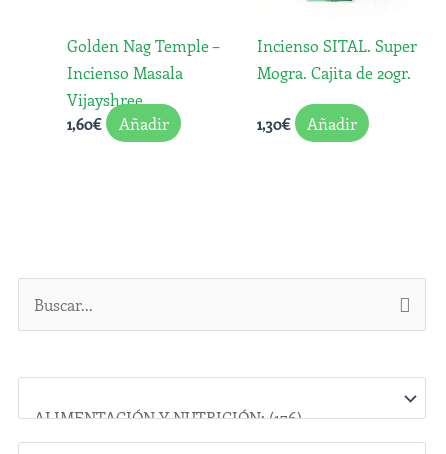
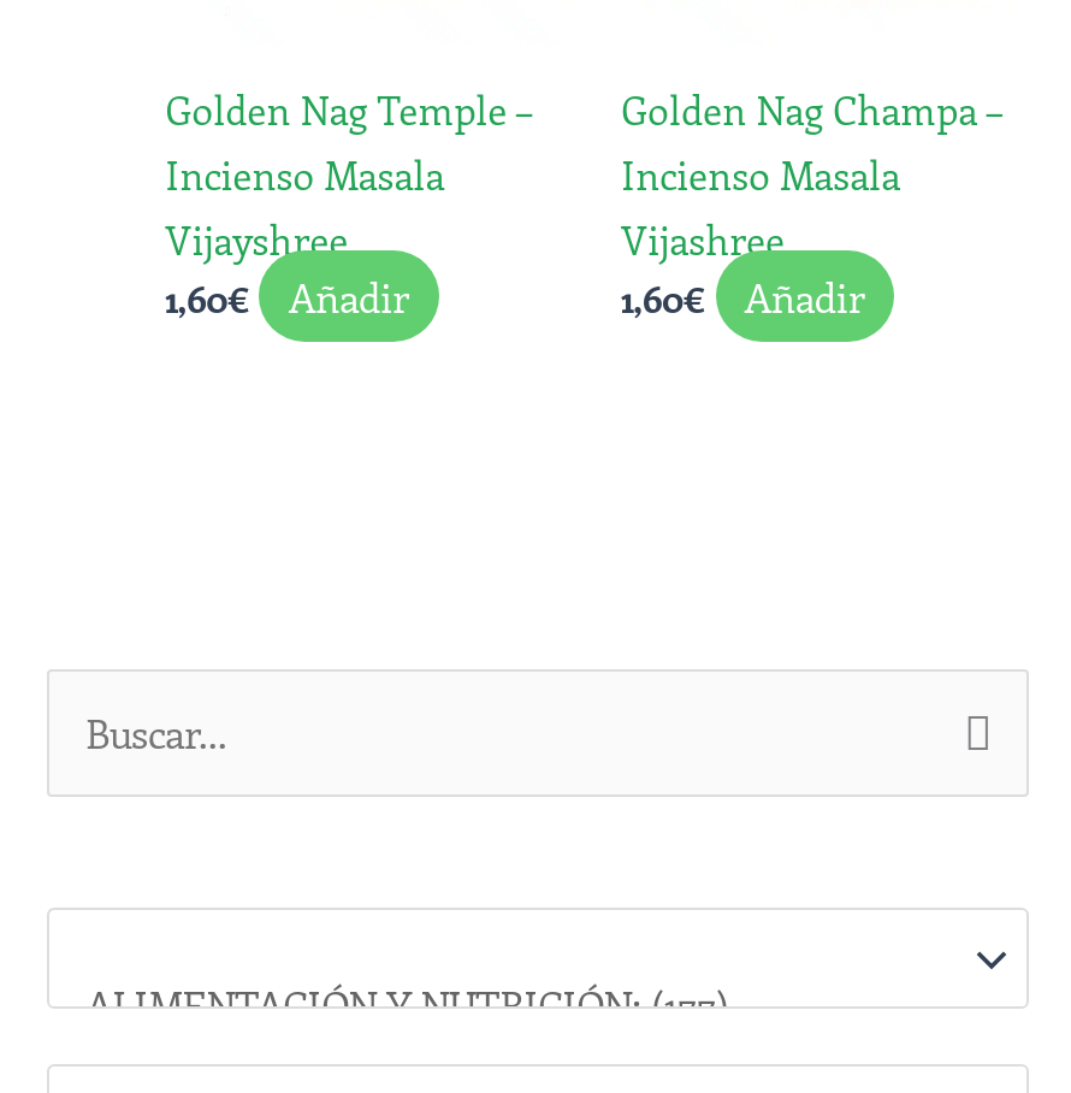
- Incienso SITAL. Super
- Mogra. Cajita de 20gr.
- 1,30€
+ Golden Nag Champa –
+ Incienso Masala
+ Vijashree
+ 1,60€
